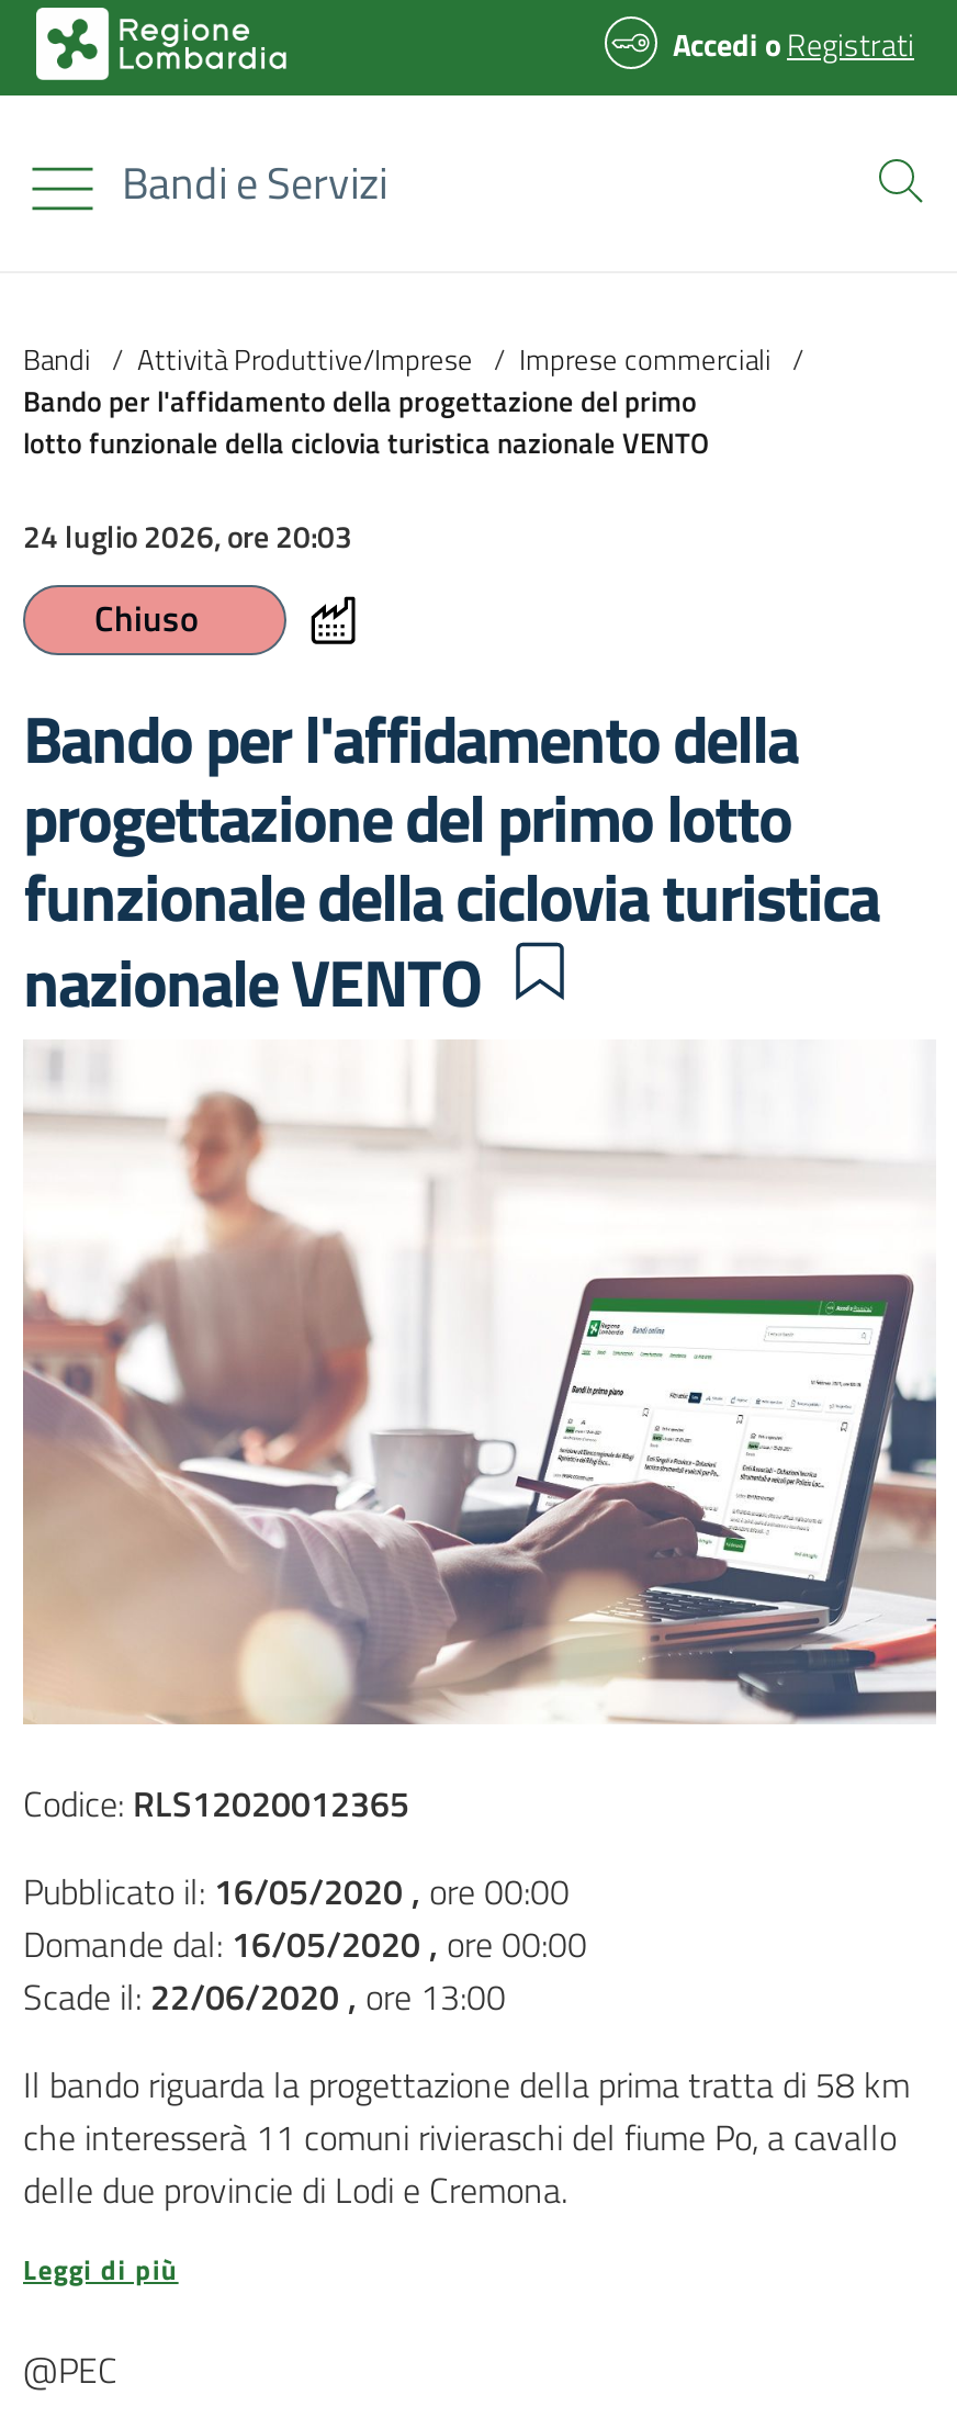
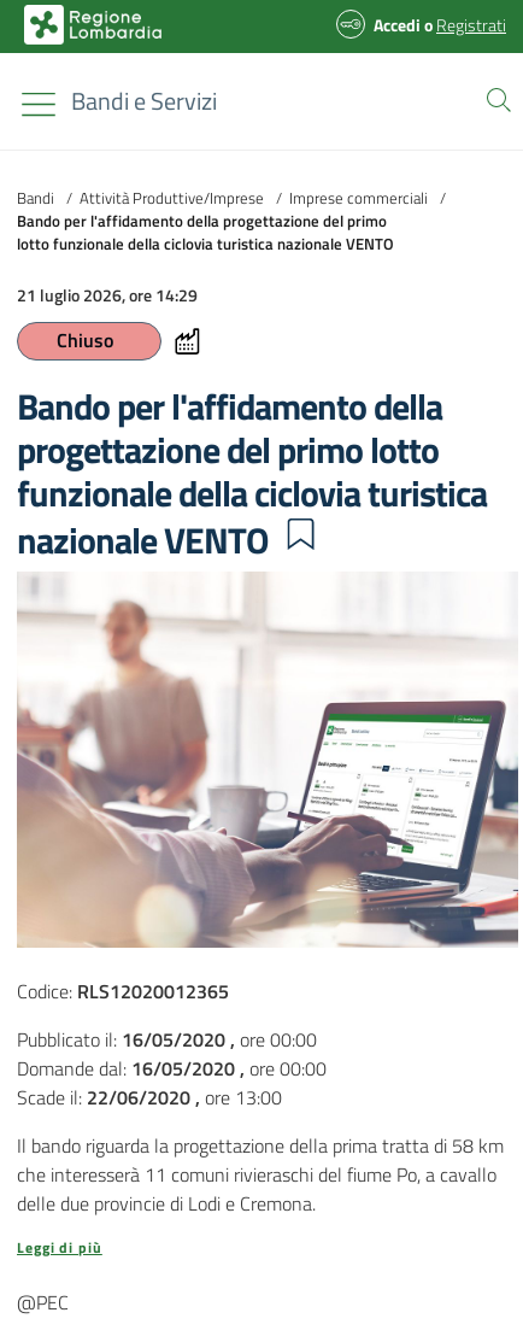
- 24 luglio 2026, ore 20:03
+ 21 luglio 2026, ore 14:29
